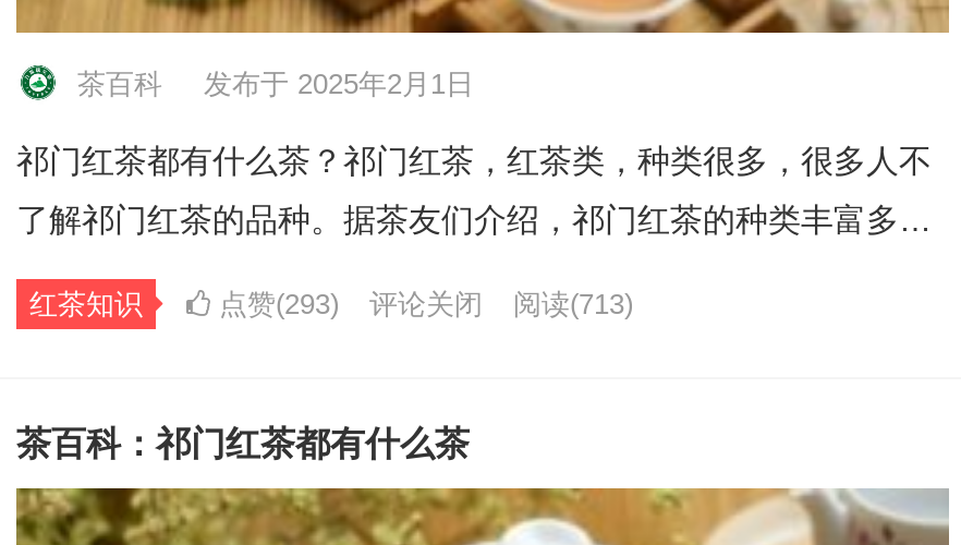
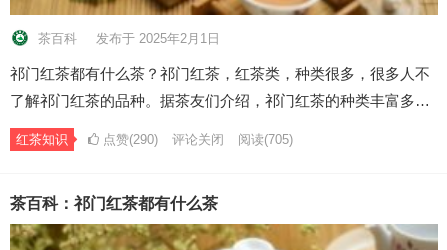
- 点赞(293)
+ 点赞(290)

- 阅读(713)
+ 阅读(705)
